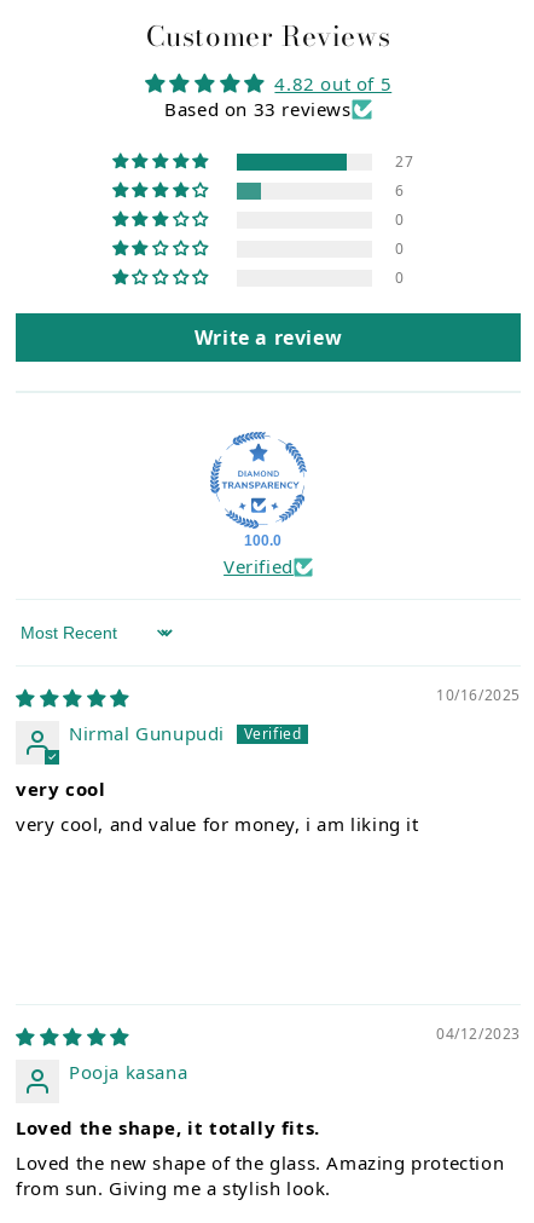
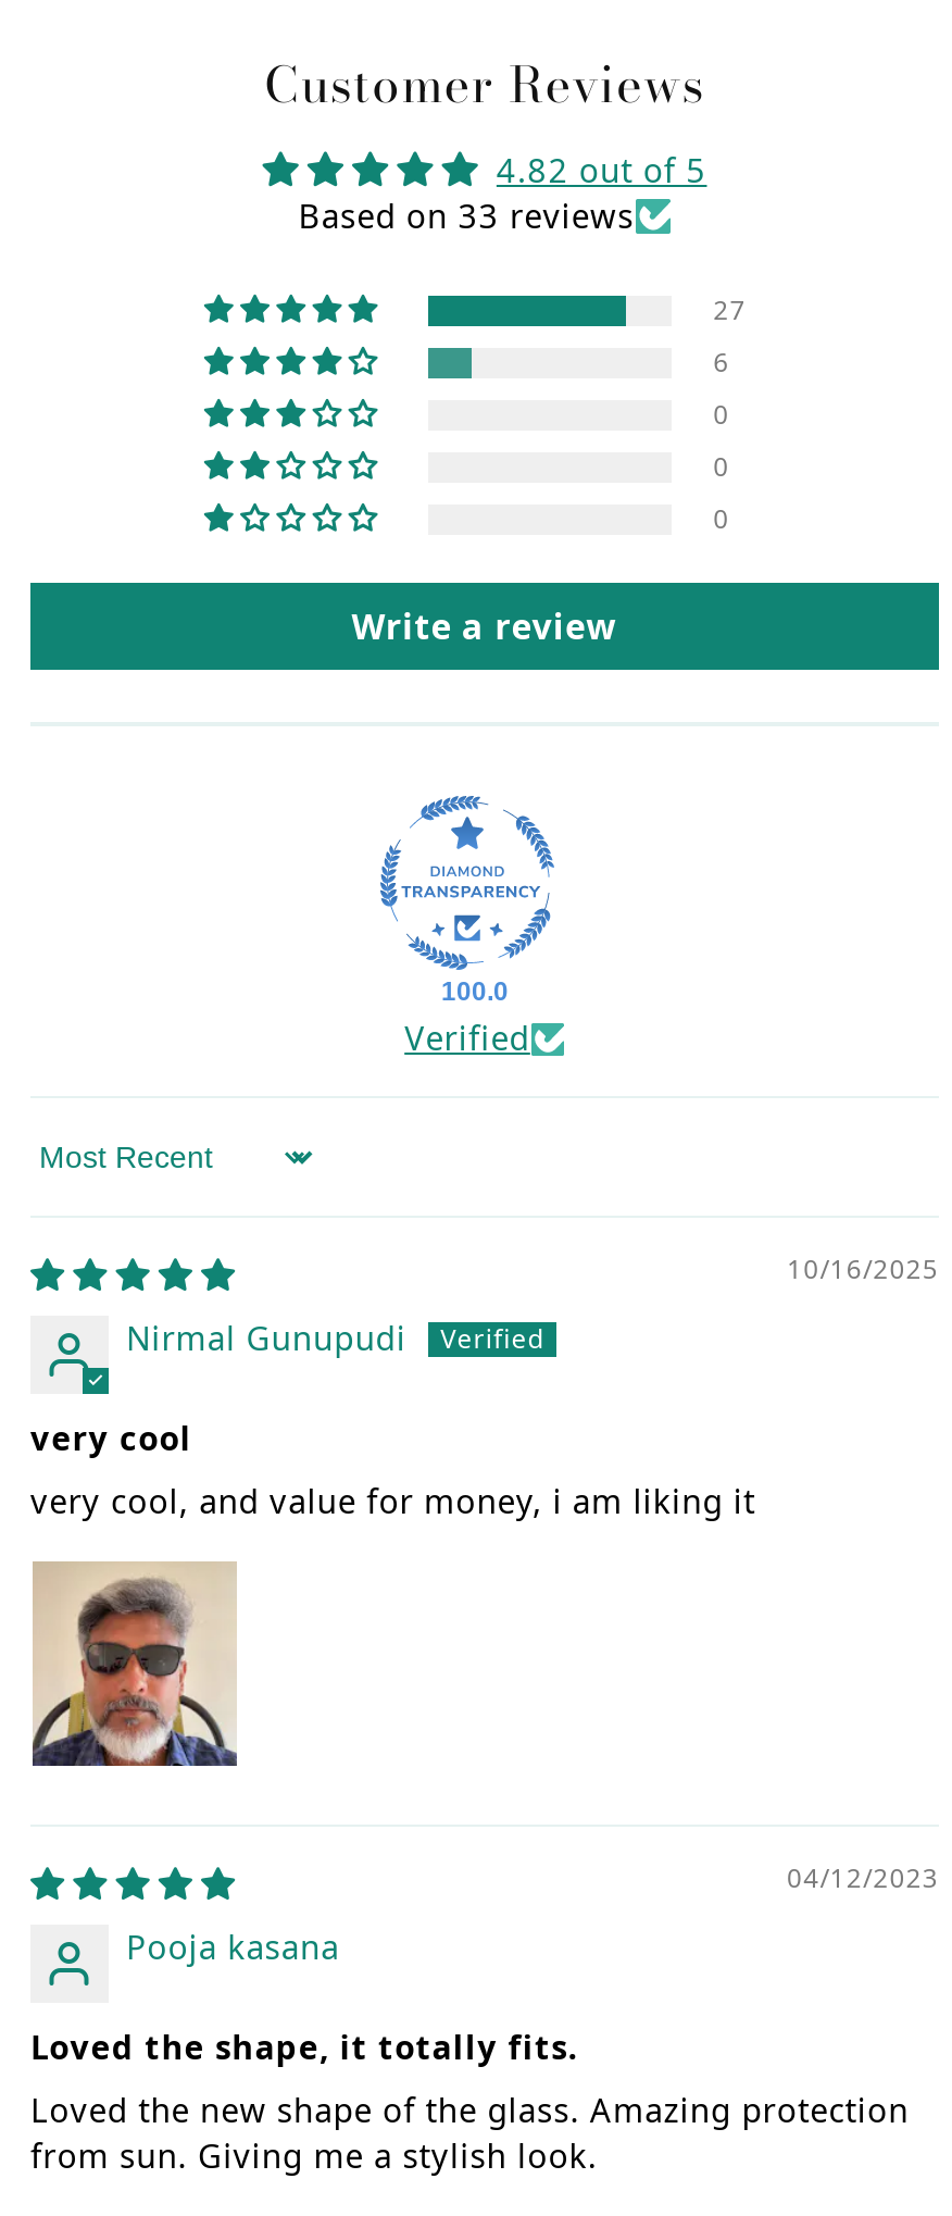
+ [image]
